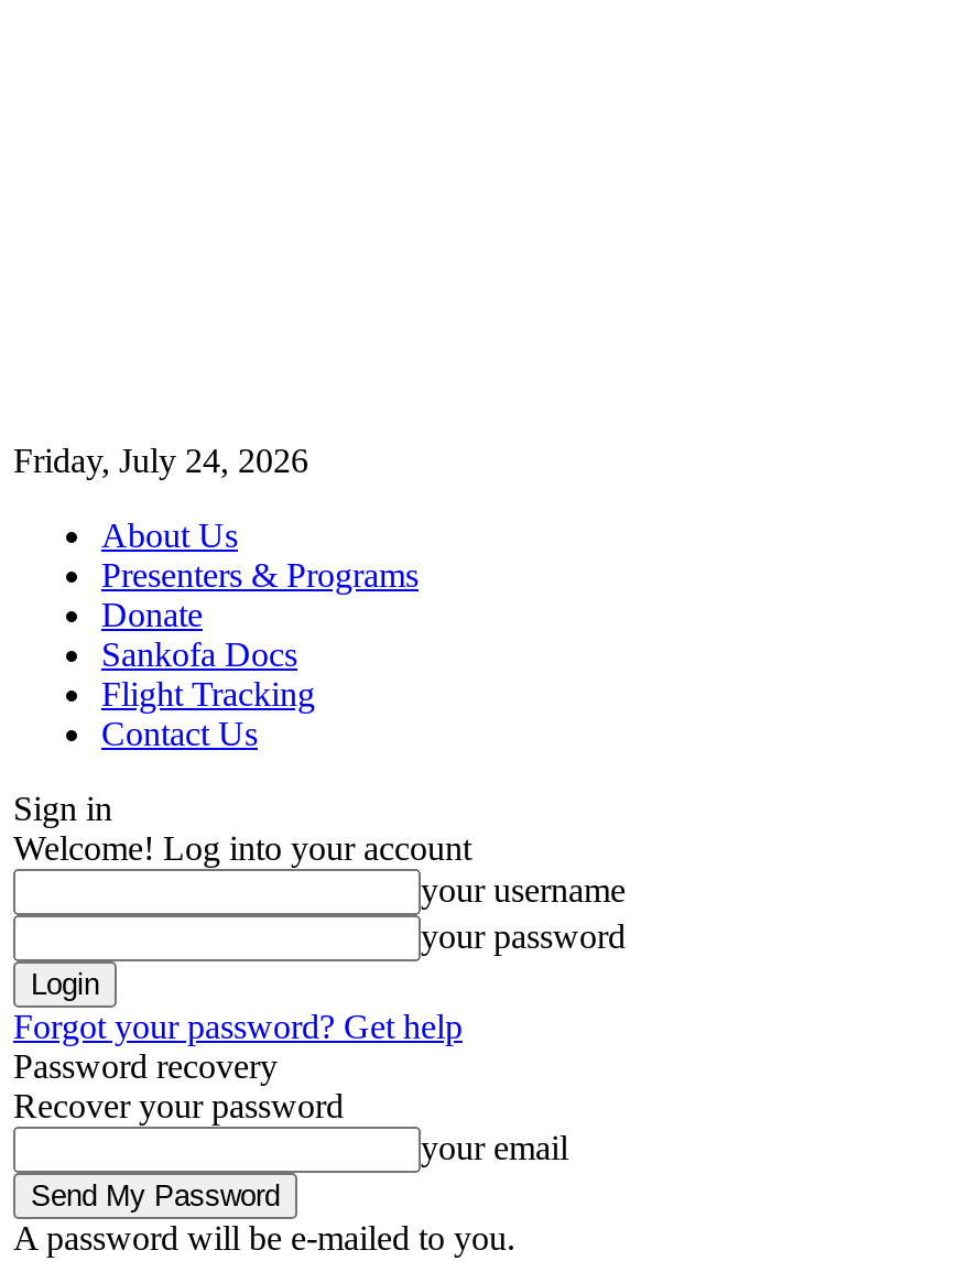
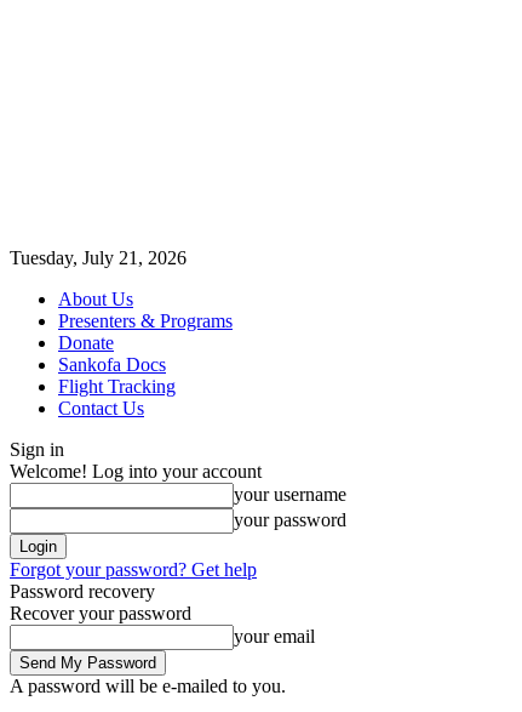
- Friday, July 24, 2026
+ Tuesday, July 21, 2026
